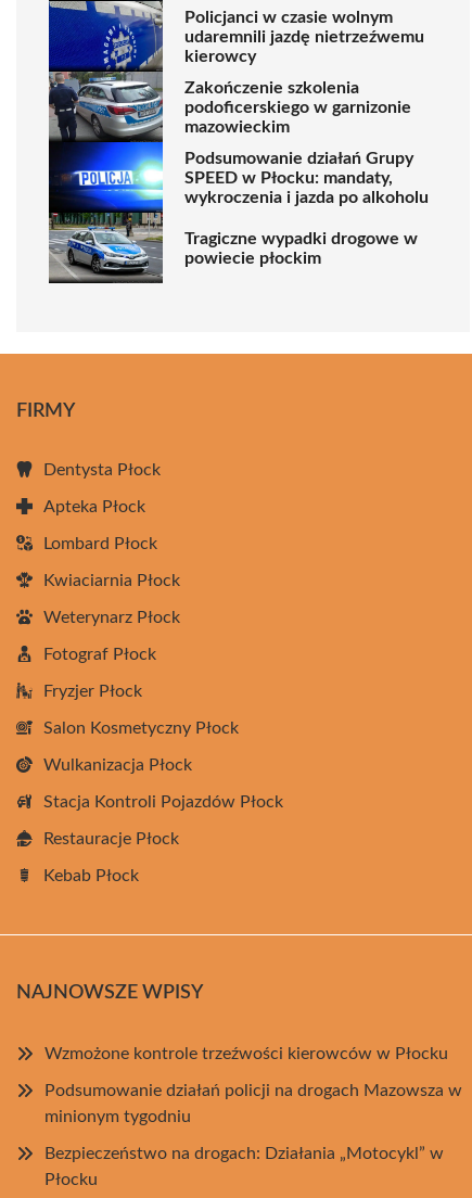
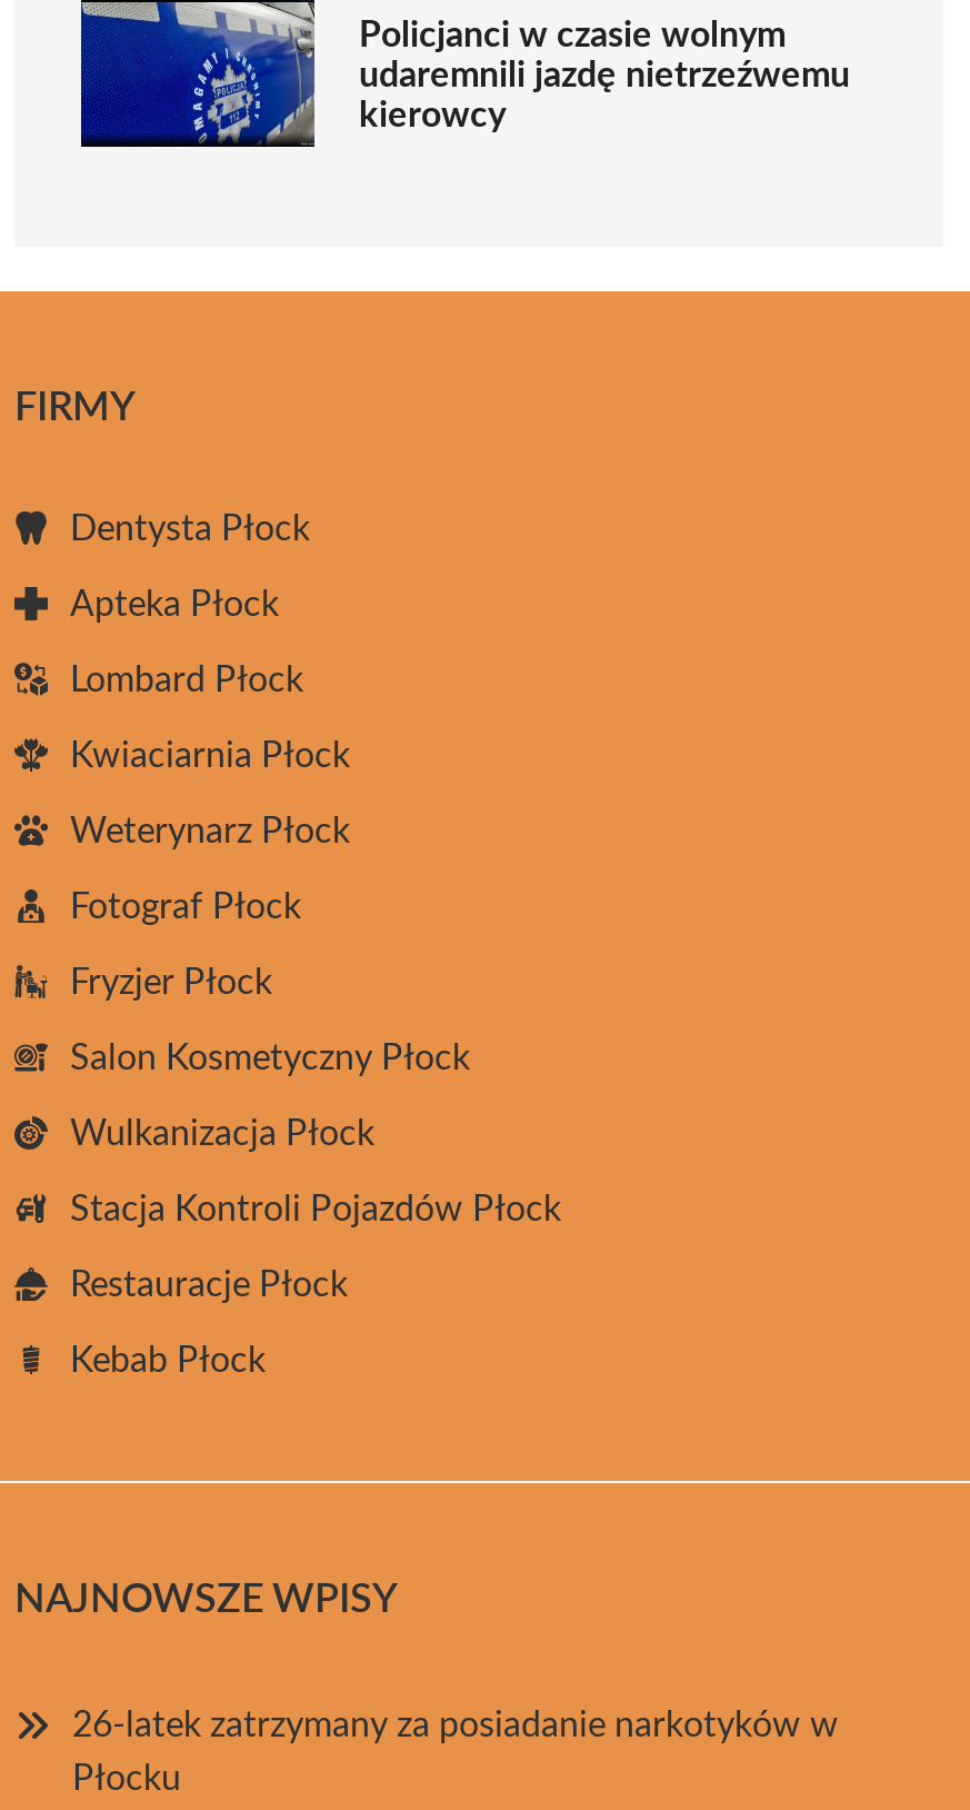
- [image]
- Zakończenie szkolenia
- podoficerskiego w garnizonie
- mazowieckim
- Podsumowanie działań Grupy
- SPEED w Płocku: mandaty,
- wykroczenia i jazda po alkoholu
- Tragiczne wypadki drogowe w
- powiecie płockim

- Wzmożone kontrole trzeźwości kierowców w Płocku
- Podsumowanie działań policji na drogach Mazowsza w
- minionym tygodniu
- Bezpieczeństwo na drogach: Działania „Motocykl” w
+ 26-latek zatrzymany za posiadanie narkotyków w
